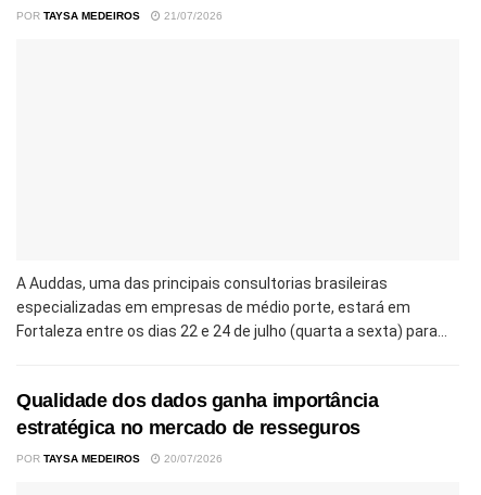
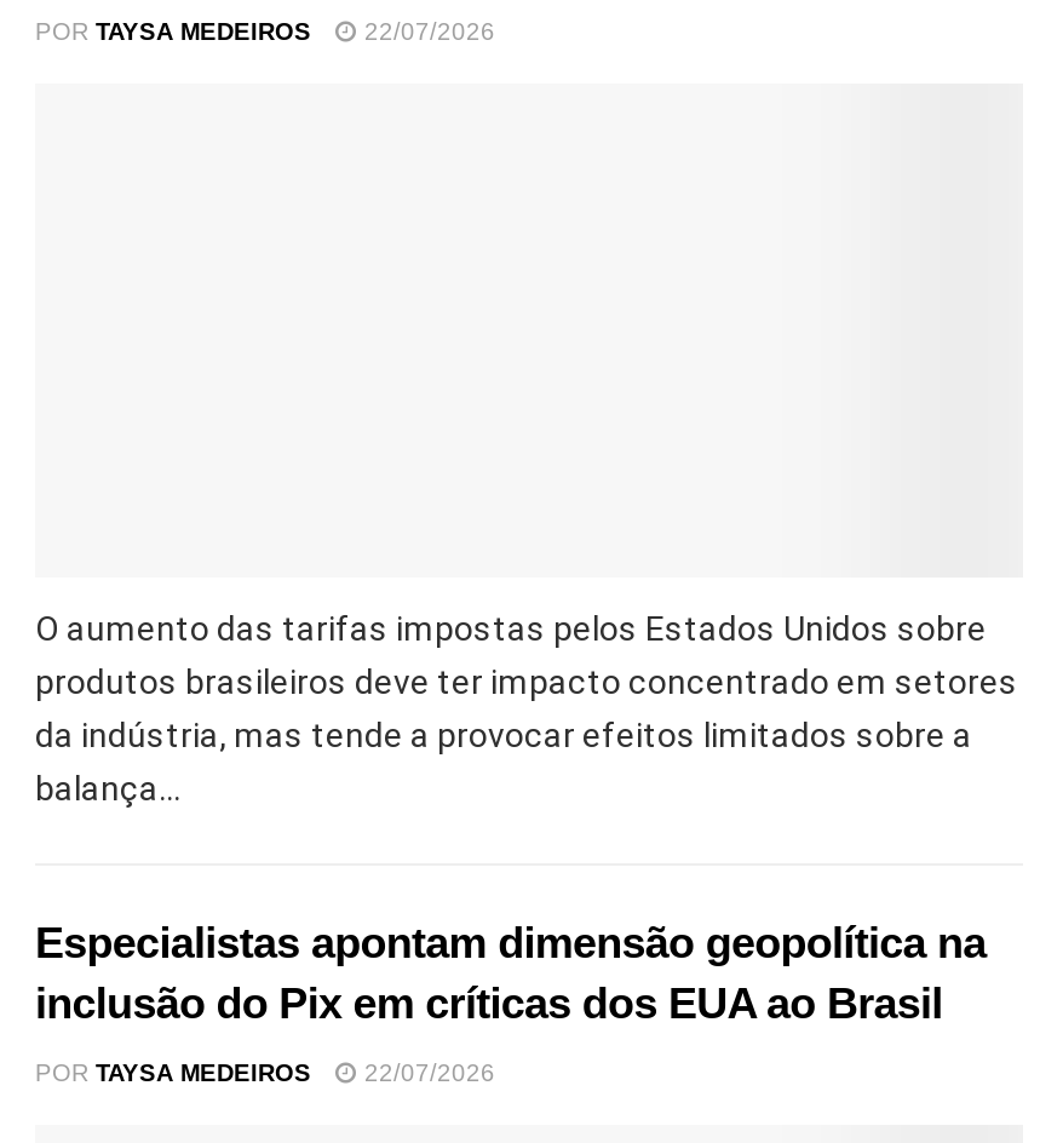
- 21/07/2026
+ 22/07/2026

- A Auddas, uma das principais consultorias brasileiras
- especializadas em empresas de médio porte, estará em
- Fortaleza entre os dias 22 e 24 de julho (quarta a sexta) para...
+ O aumento das tarifas impostas pelos Estados Unidos sobre
+ produtos brasileiros deve ter impacto concentrado em setores
+ da indústria, mas tende a provocar efeitos limitados sobre a
+ balança...

- Qualidade dos dados ganha importância
- estratégica no mercado de resseguros
+ Especialistas apontam dimensão geopolítica na
+ inclusão do Pix em críticas dos EUA ao Brasil

- 20/07/2026
+ 22/07/2026
